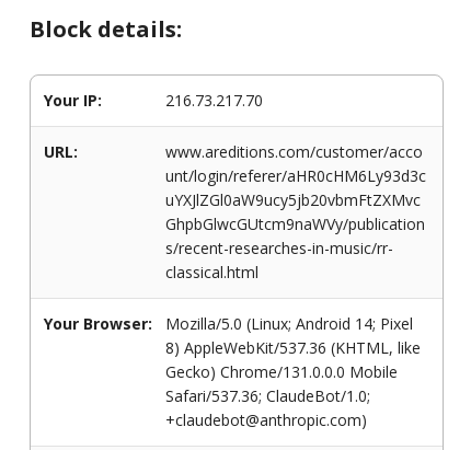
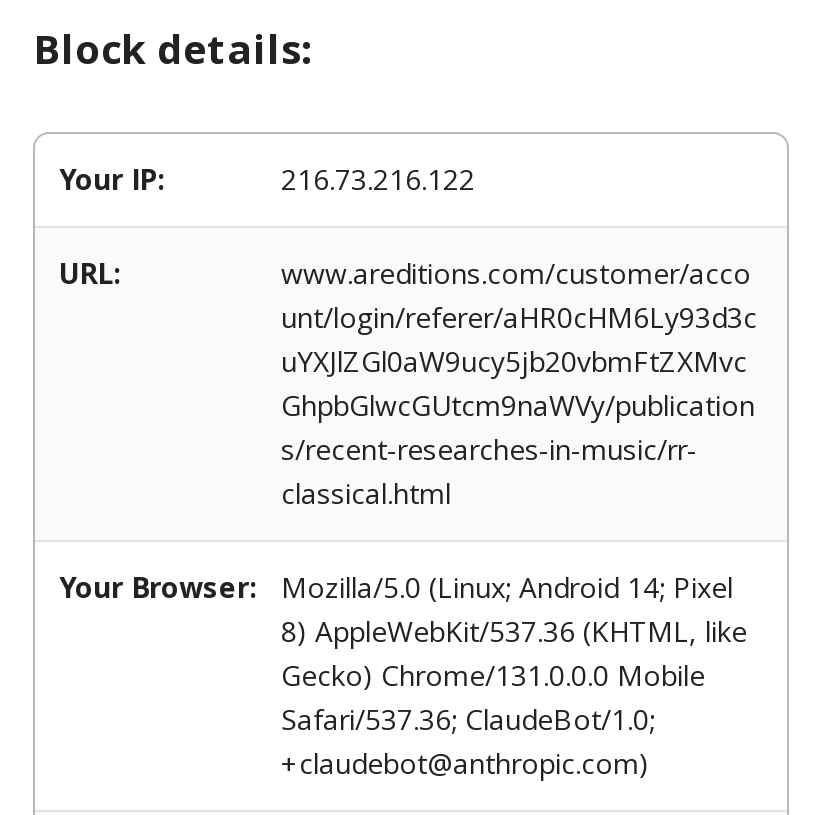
- 216.73.217.70
+ 216.73.216.122
